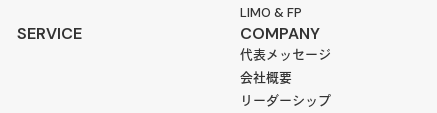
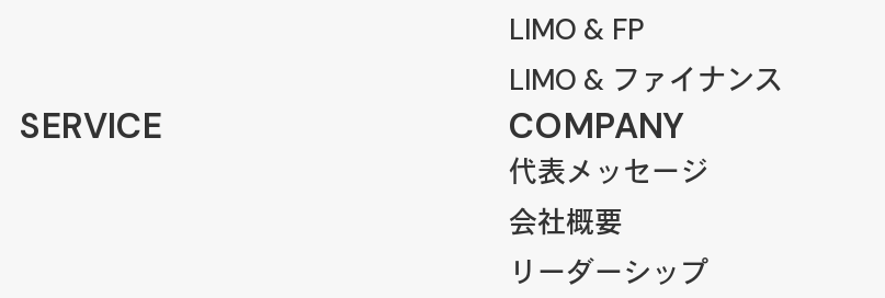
+ LIMO & ファイナンス
